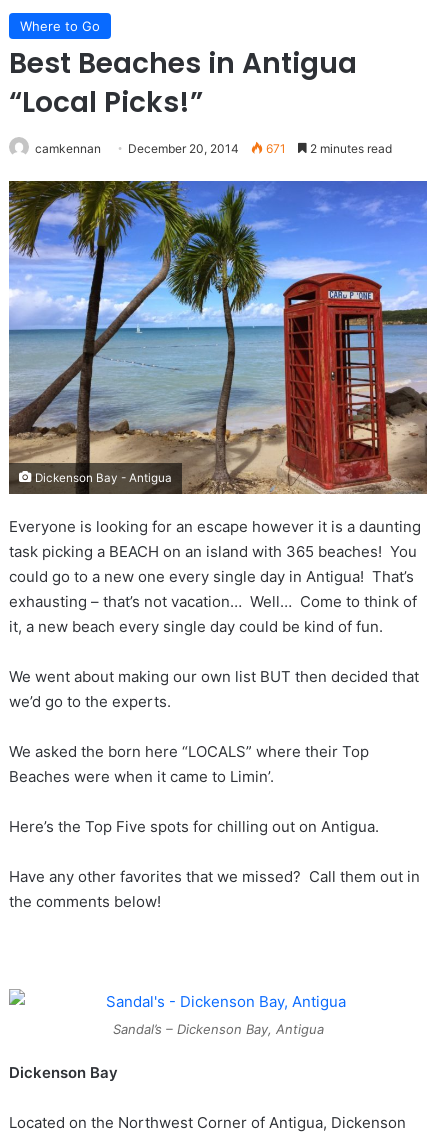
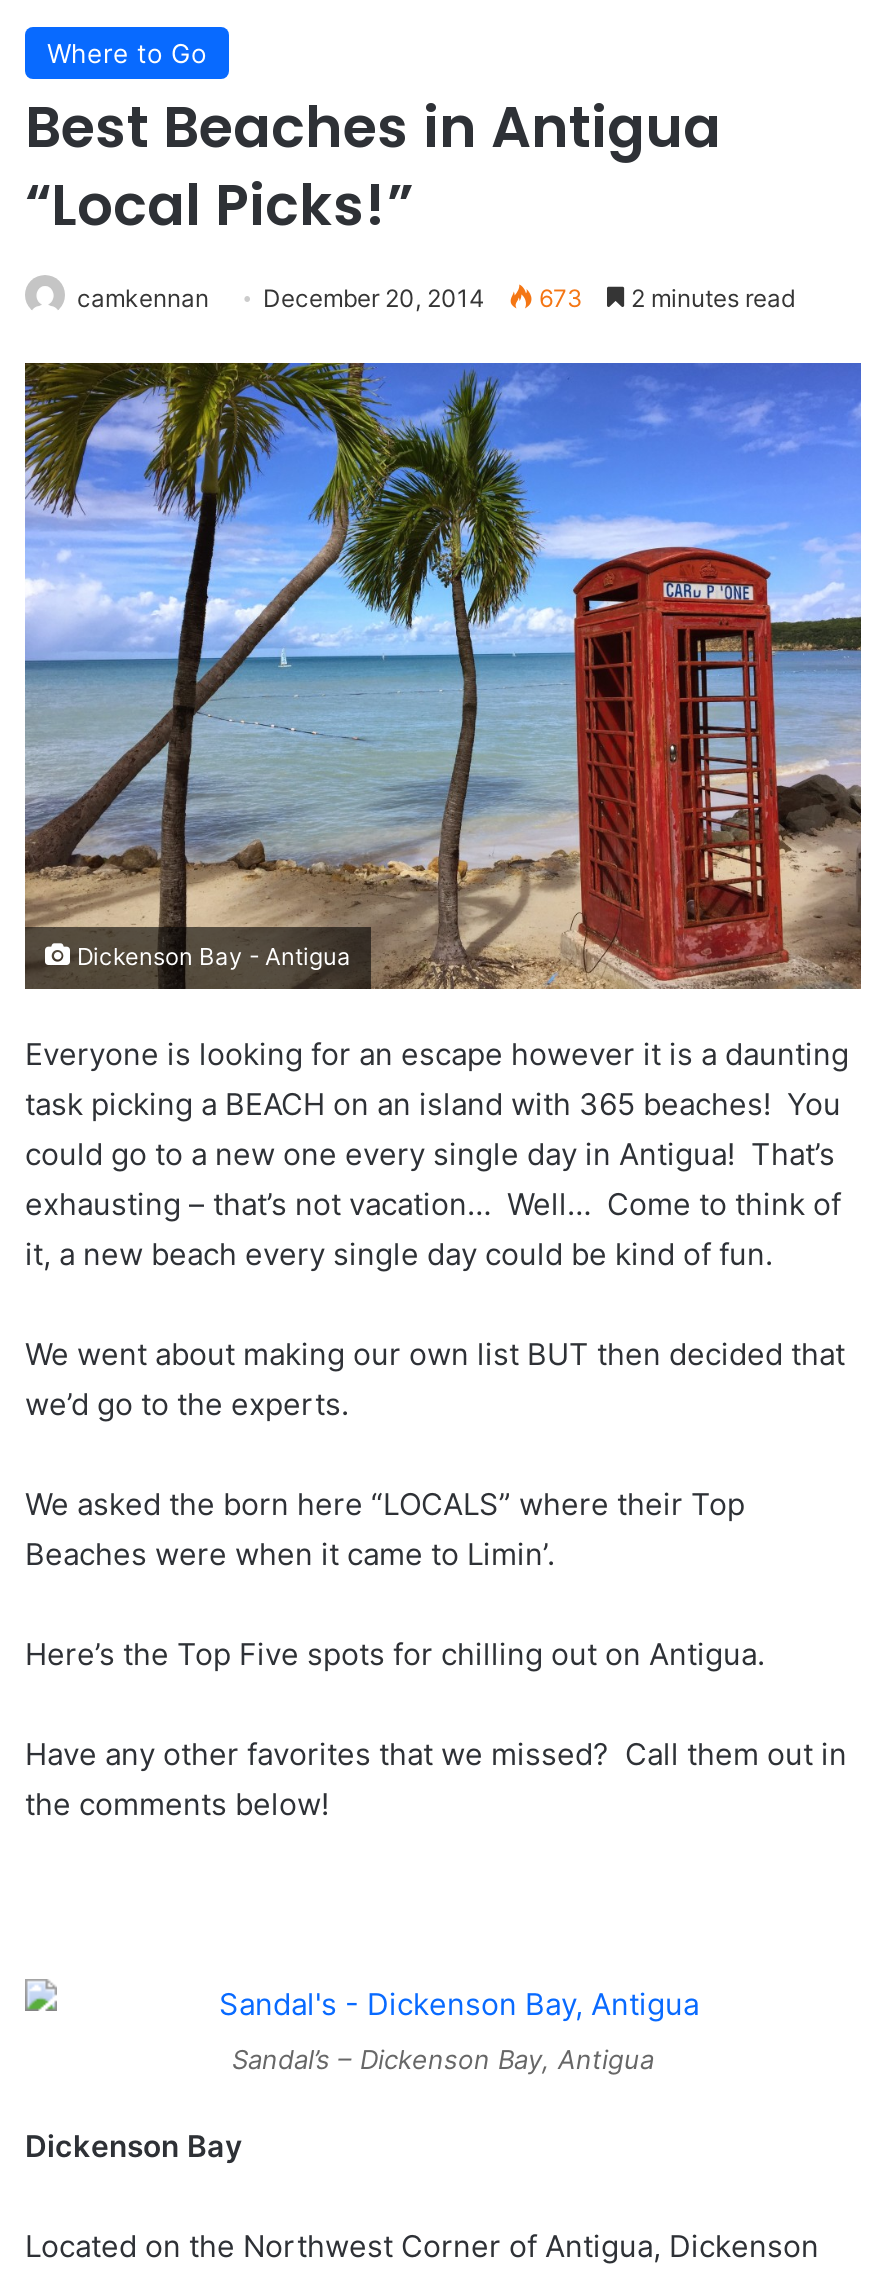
- camkennan December 20, 2014 671 2 minutes read
+ camkennan December 20, 2014 673 2 minutes read
